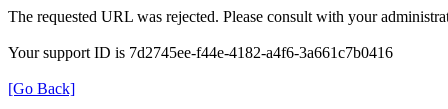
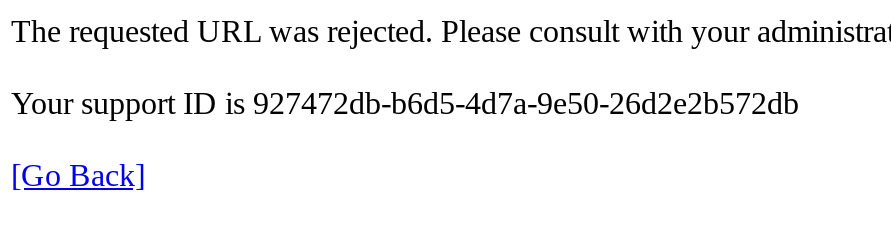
- Your support ID is 7d2745ee-f44e-4182-a4f6-3a661c7b0416
+ Your support ID is 927472db-b6d5-4d7a-9e50-26d2e2b572db
